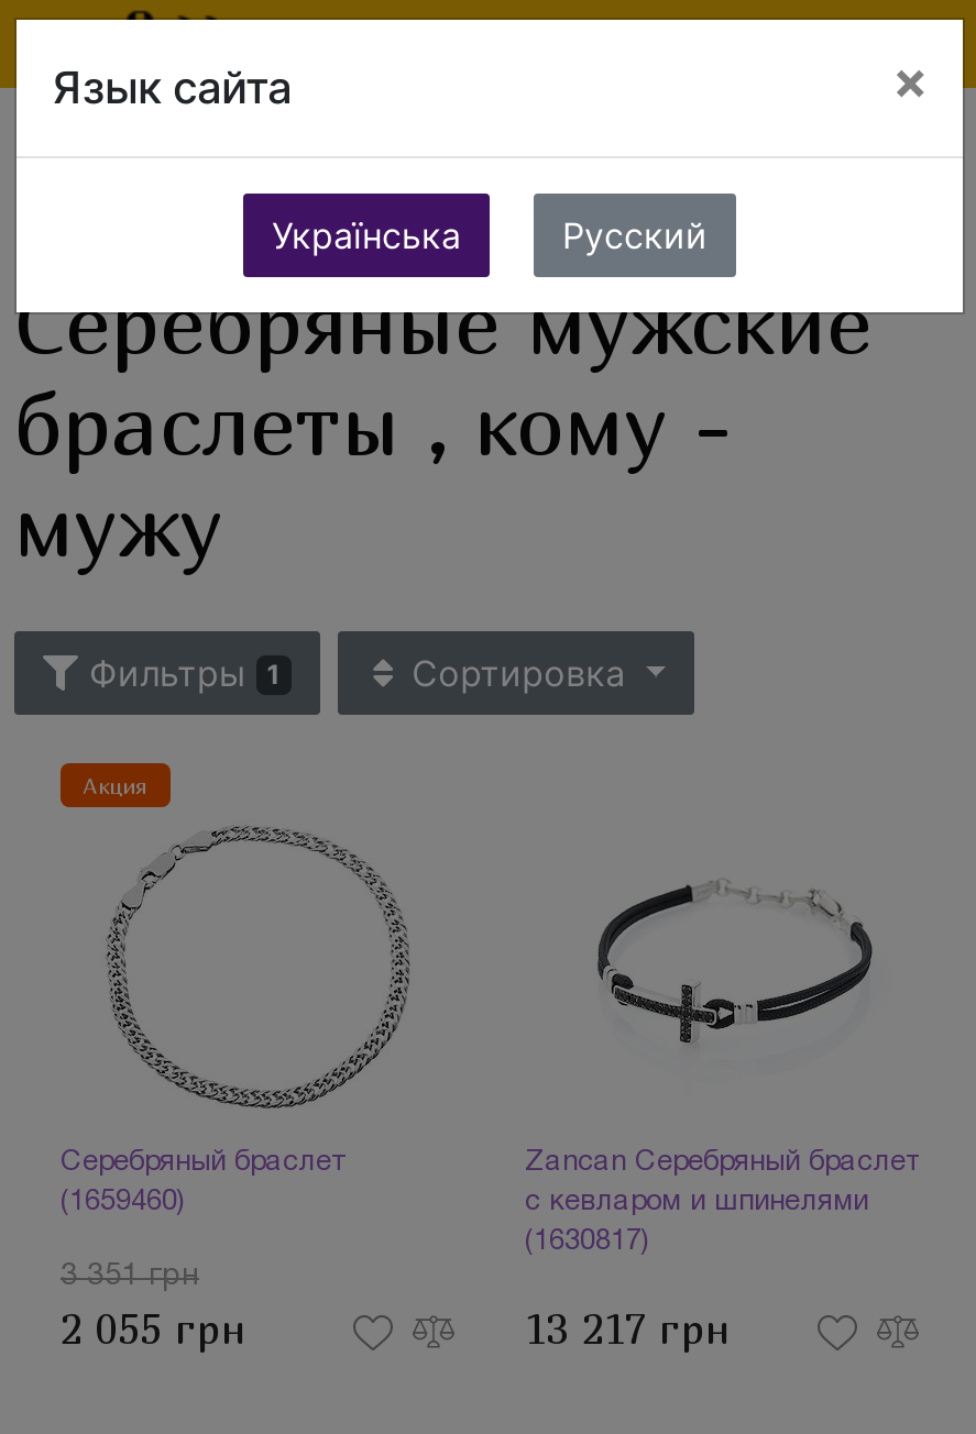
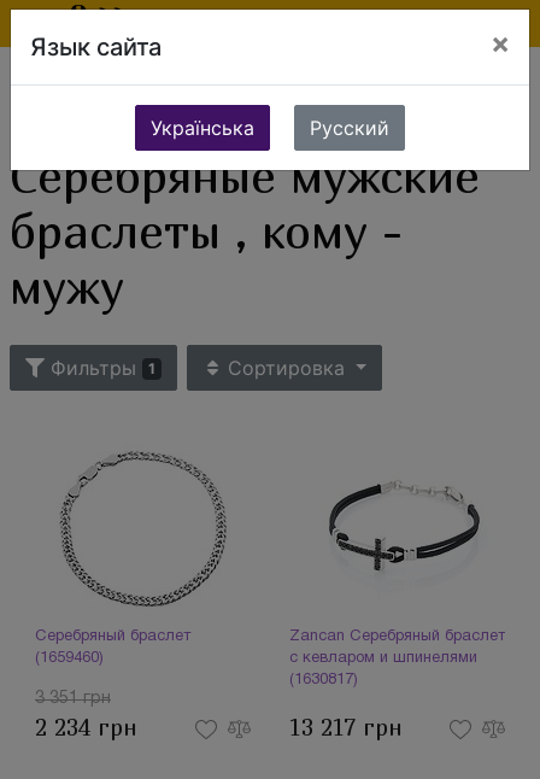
- Акция

- 2 055 грн
+ 2 234 грн
